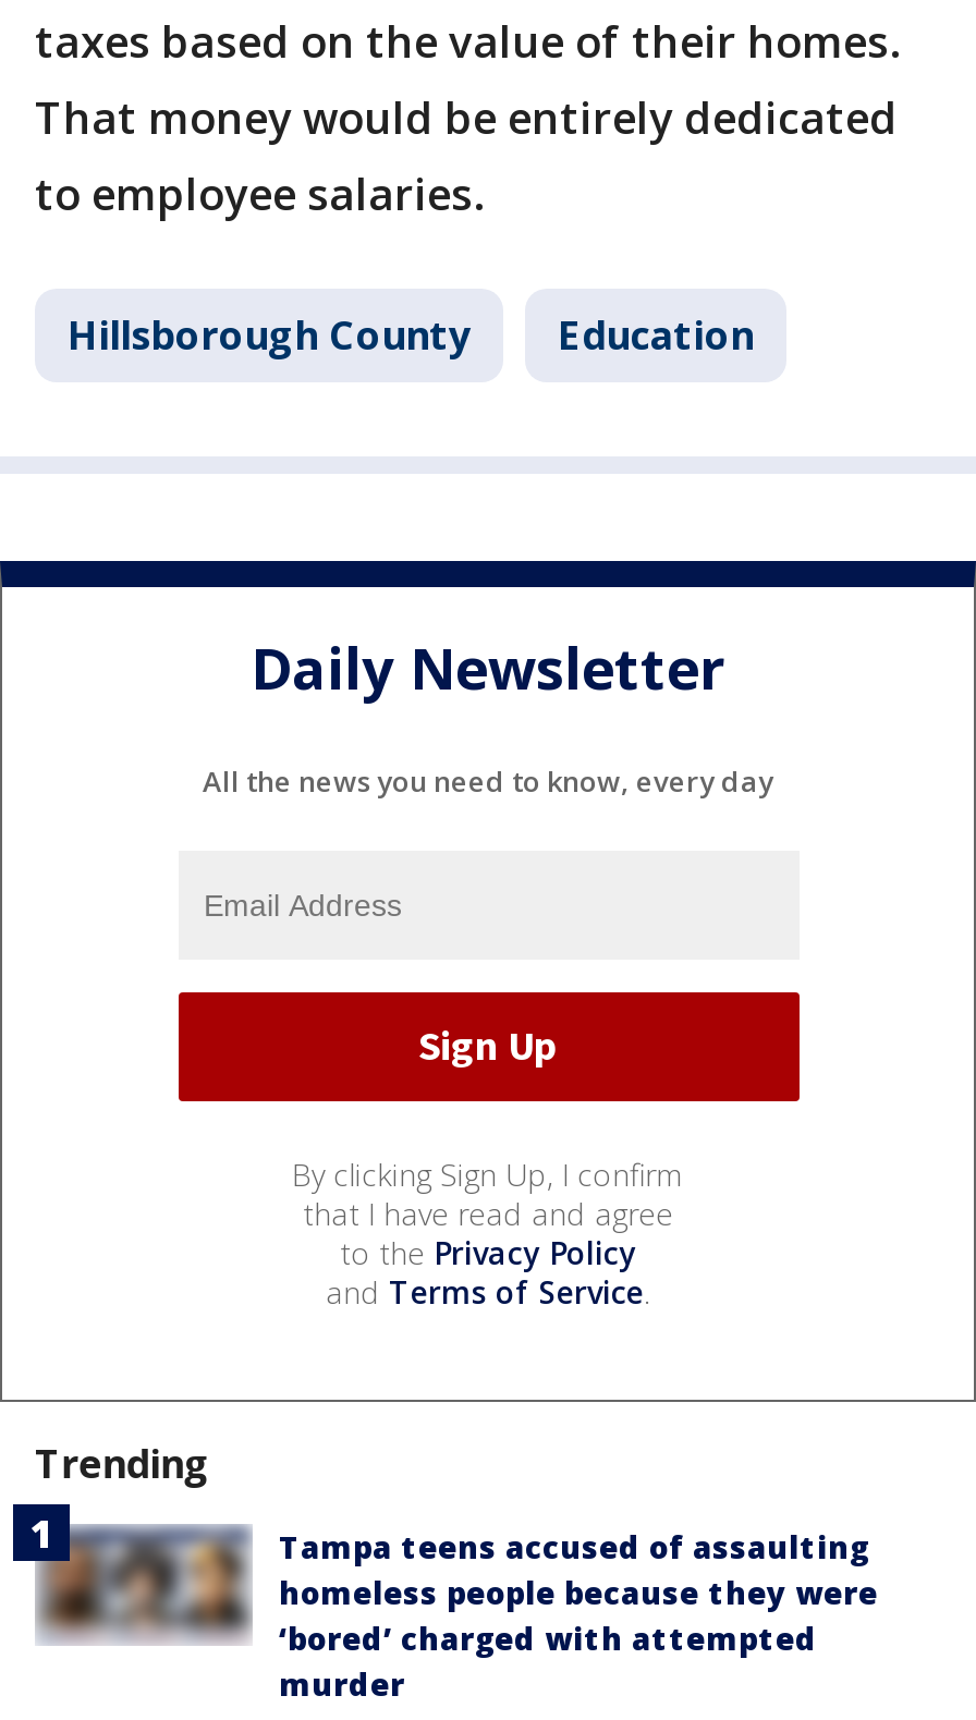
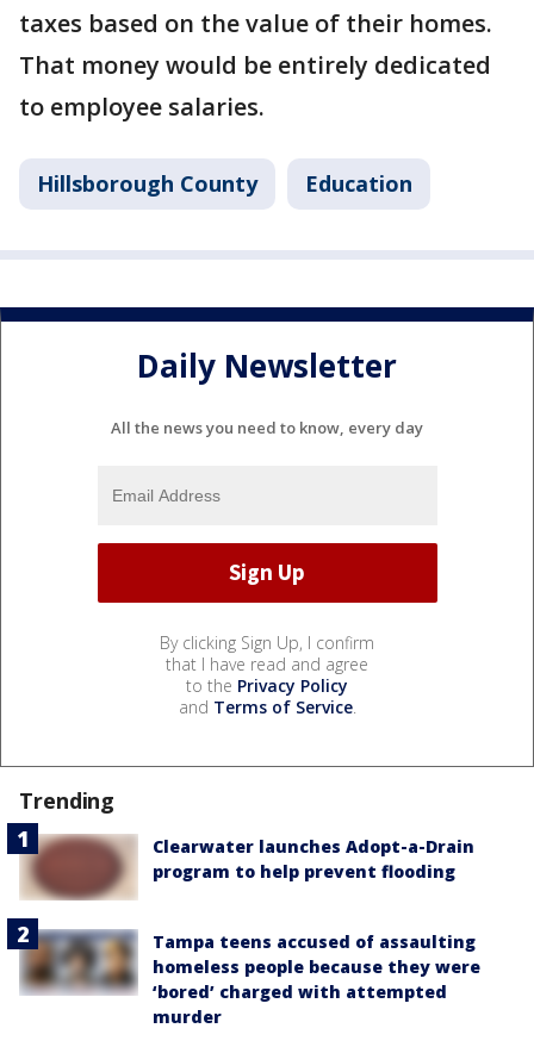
+ [image]
+ Clearwater launches Adopt-a-Drain
+ program to help prevent flooding
